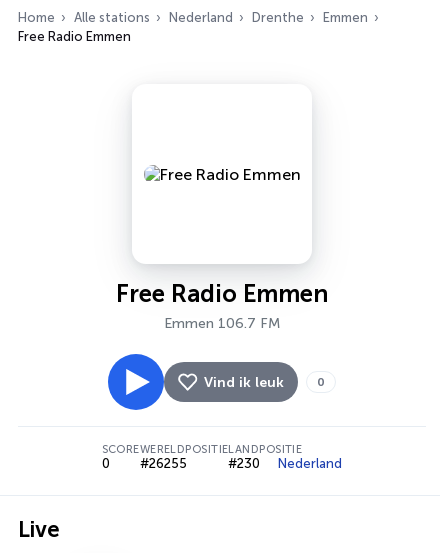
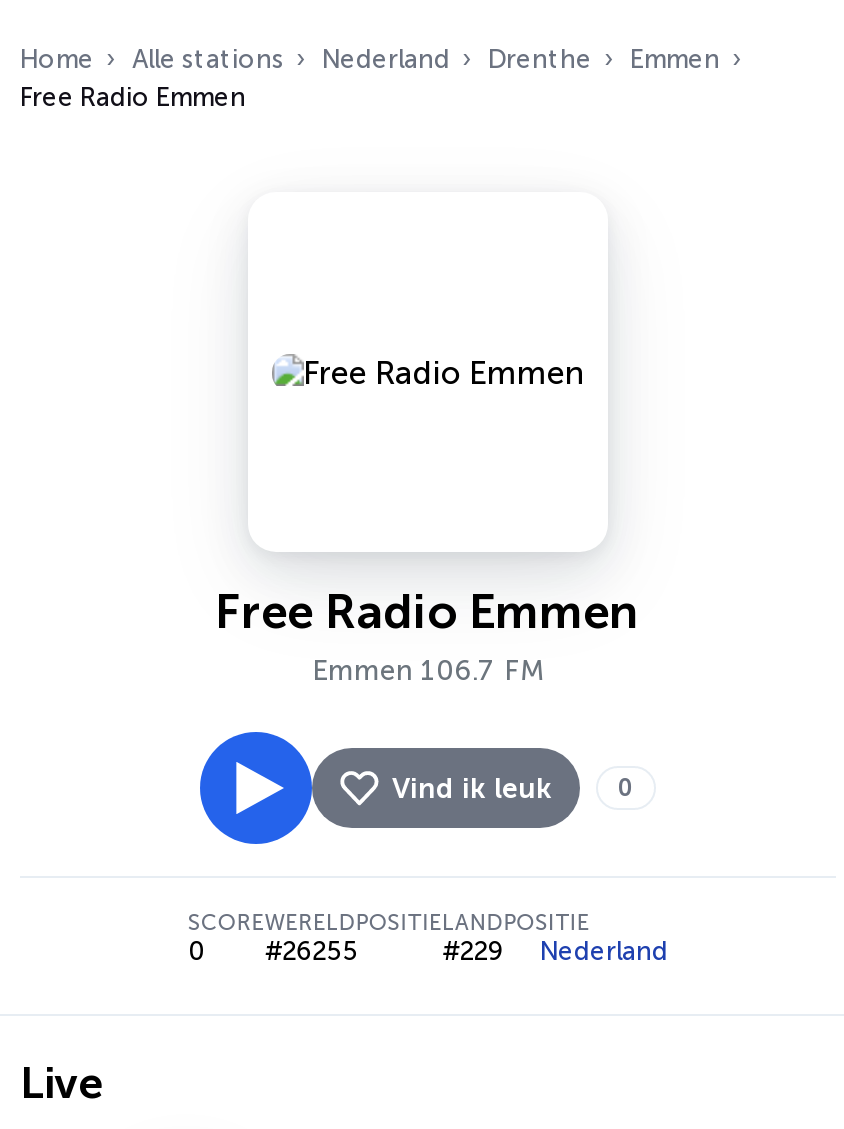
- #230 Nederland
+ #229 Nederland
